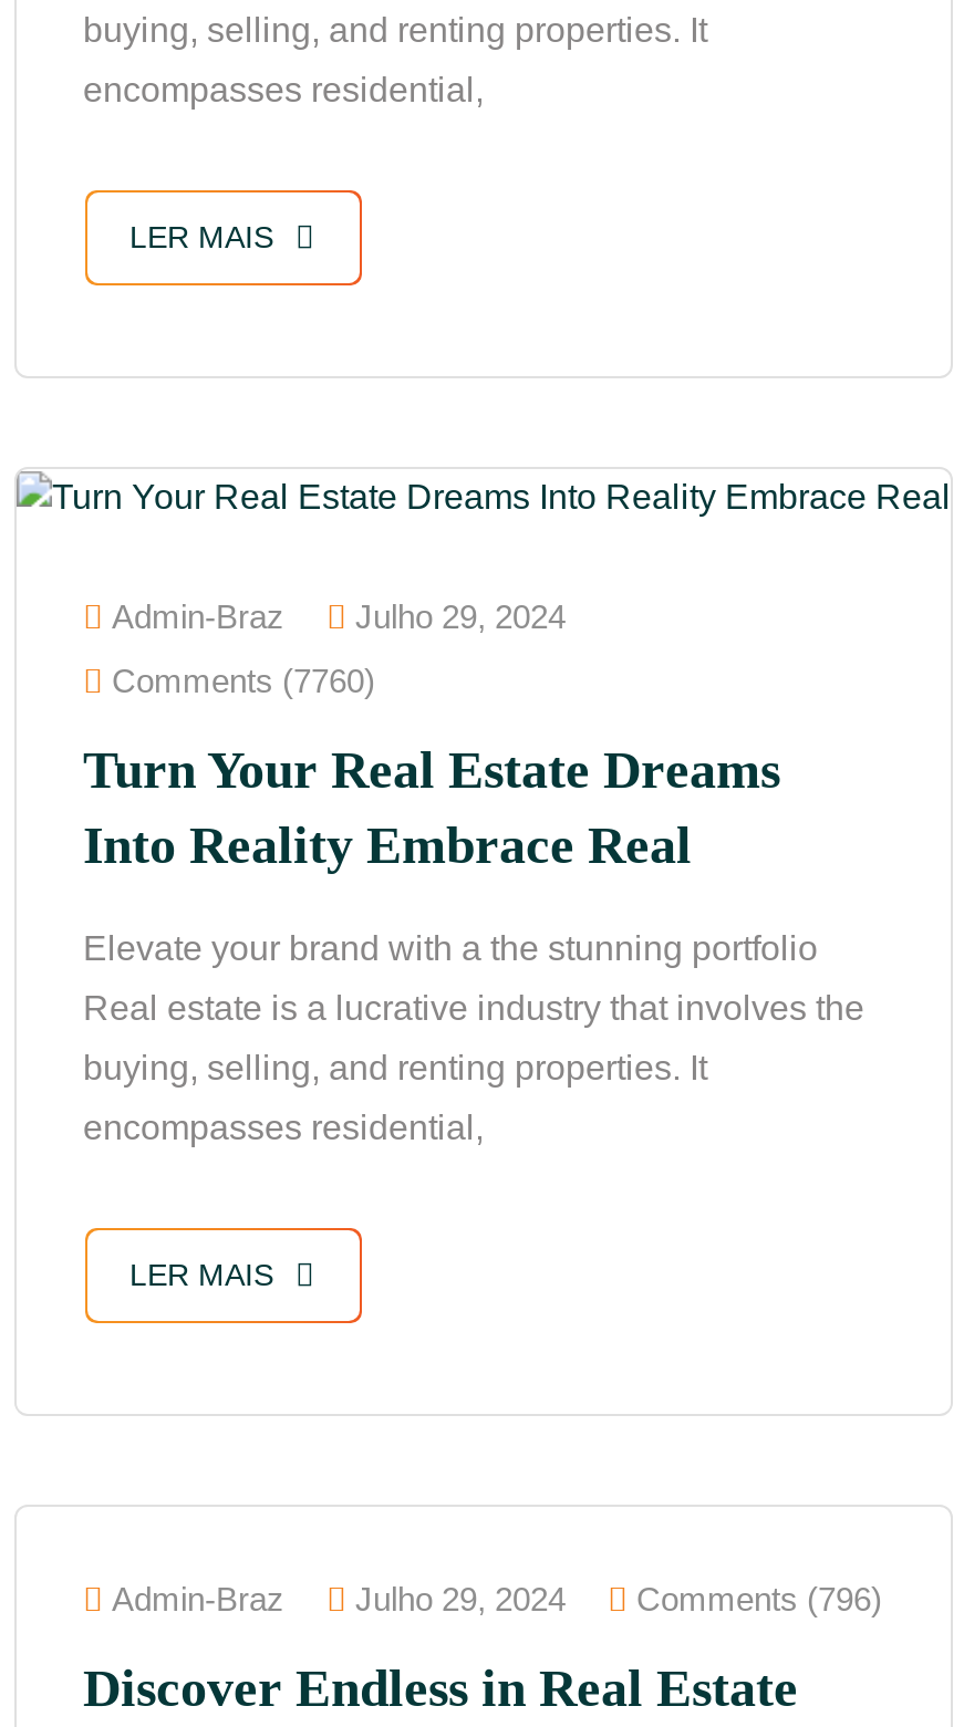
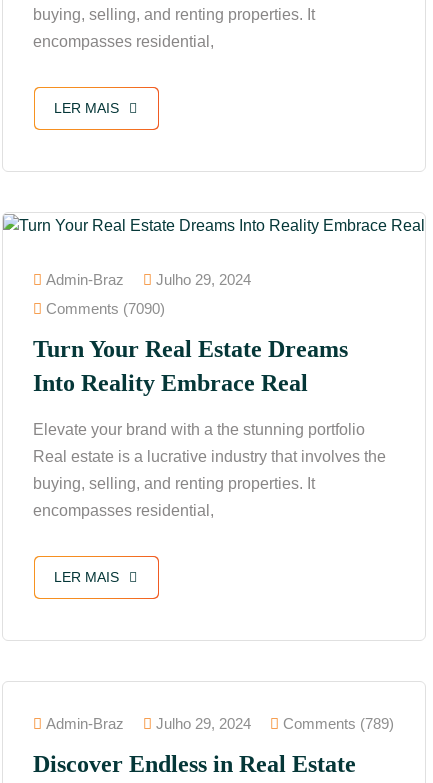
- Comments (7760)
+ Comments (7090)

- Admin-Braz Julho 29, 2024 Comments (796)
+ Admin-Braz Julho 29, 2024 Comments (789)
